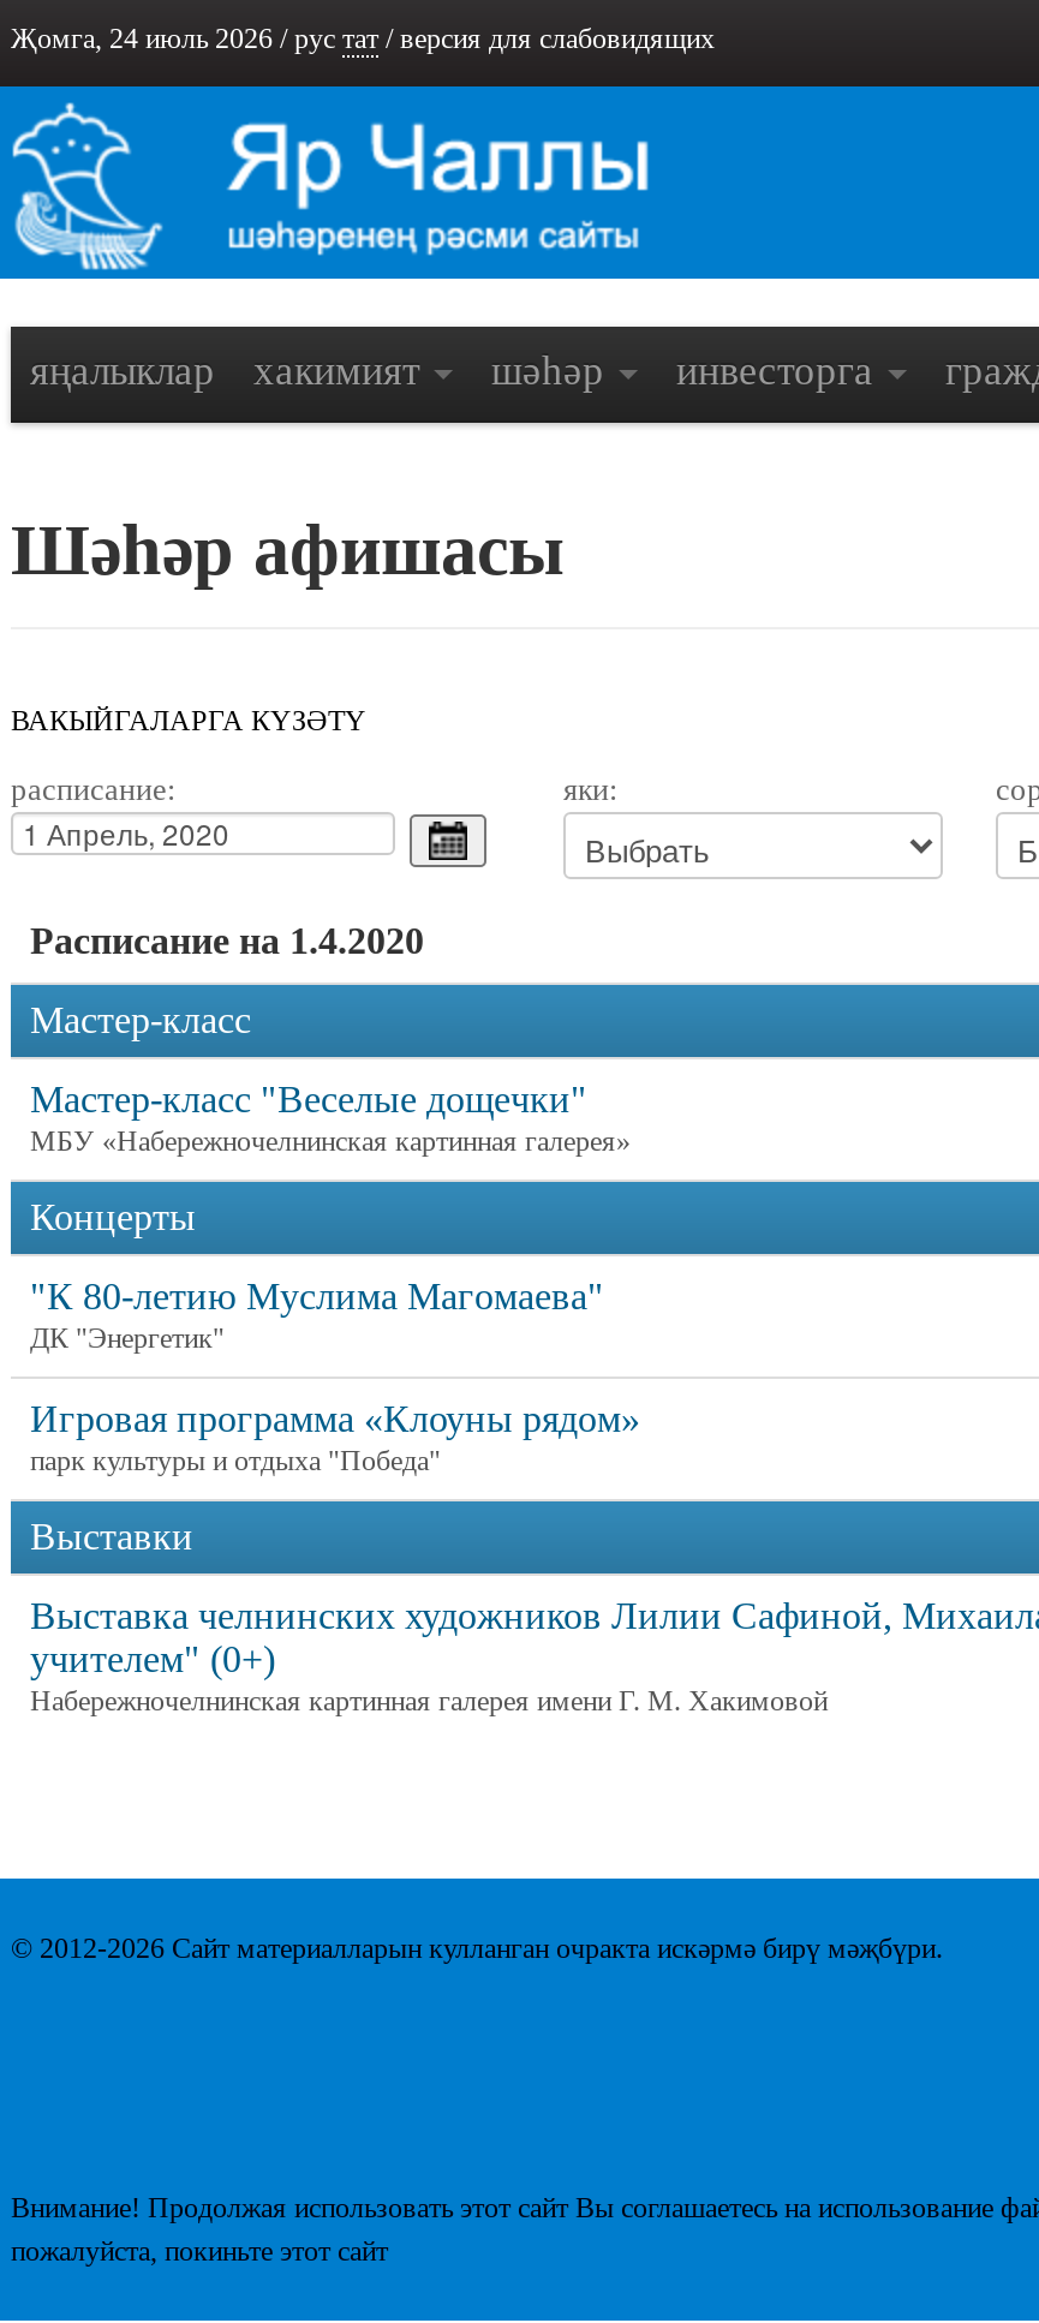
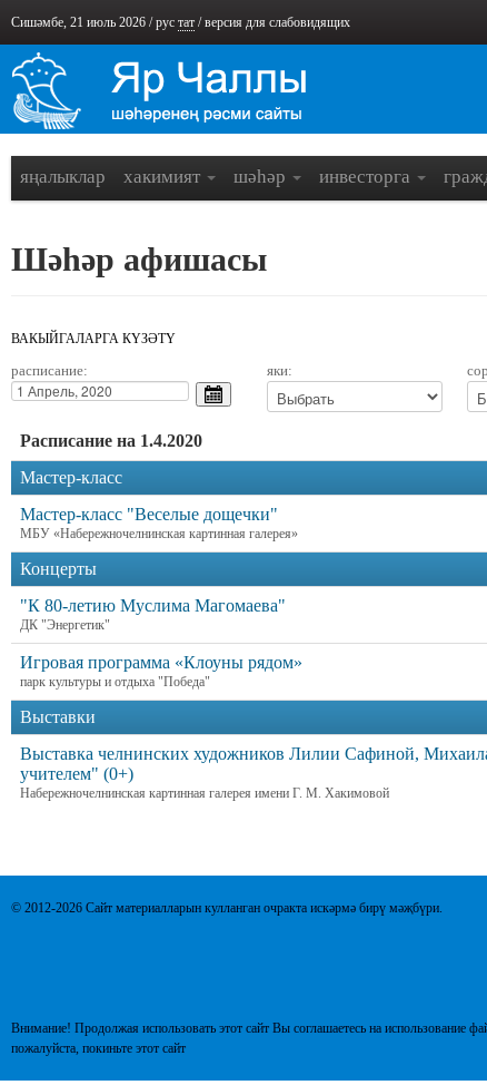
- Җомга, 24 июль 2026 / рус тат / версия для слабовидящих
+ Сишәмбе, 21 июль 2026 / рус тат / версия для слабовидящих
